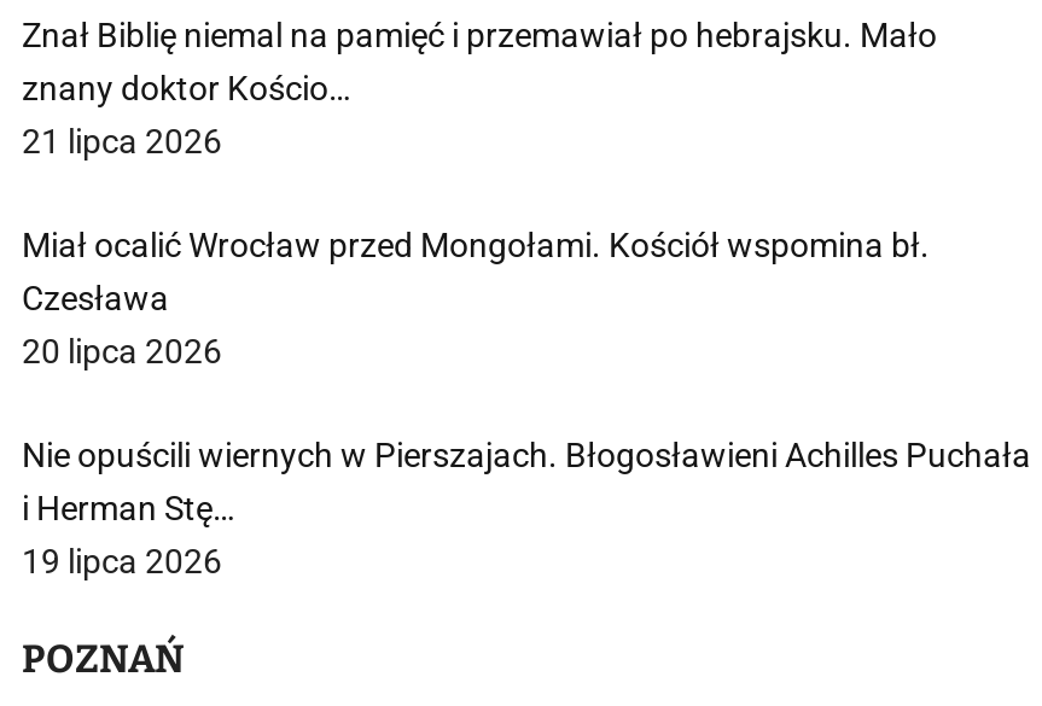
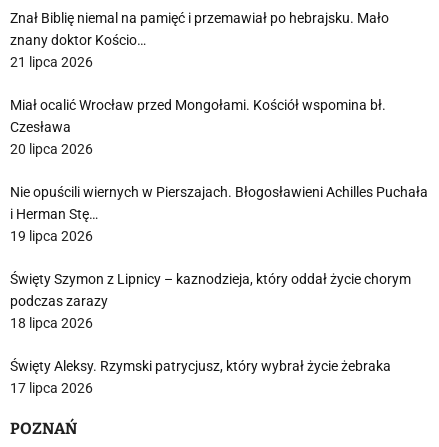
+ Święty Szymon z Lipnicy – kaznodzieja, który oddał życie chorym
+ podczas zarazy
+ 18 lipca 2026
+ Święty Aleksy. Rzymski patrycjusz, który wybrał życie żebraka
+ 17 lipca 2026
